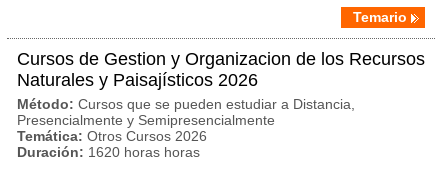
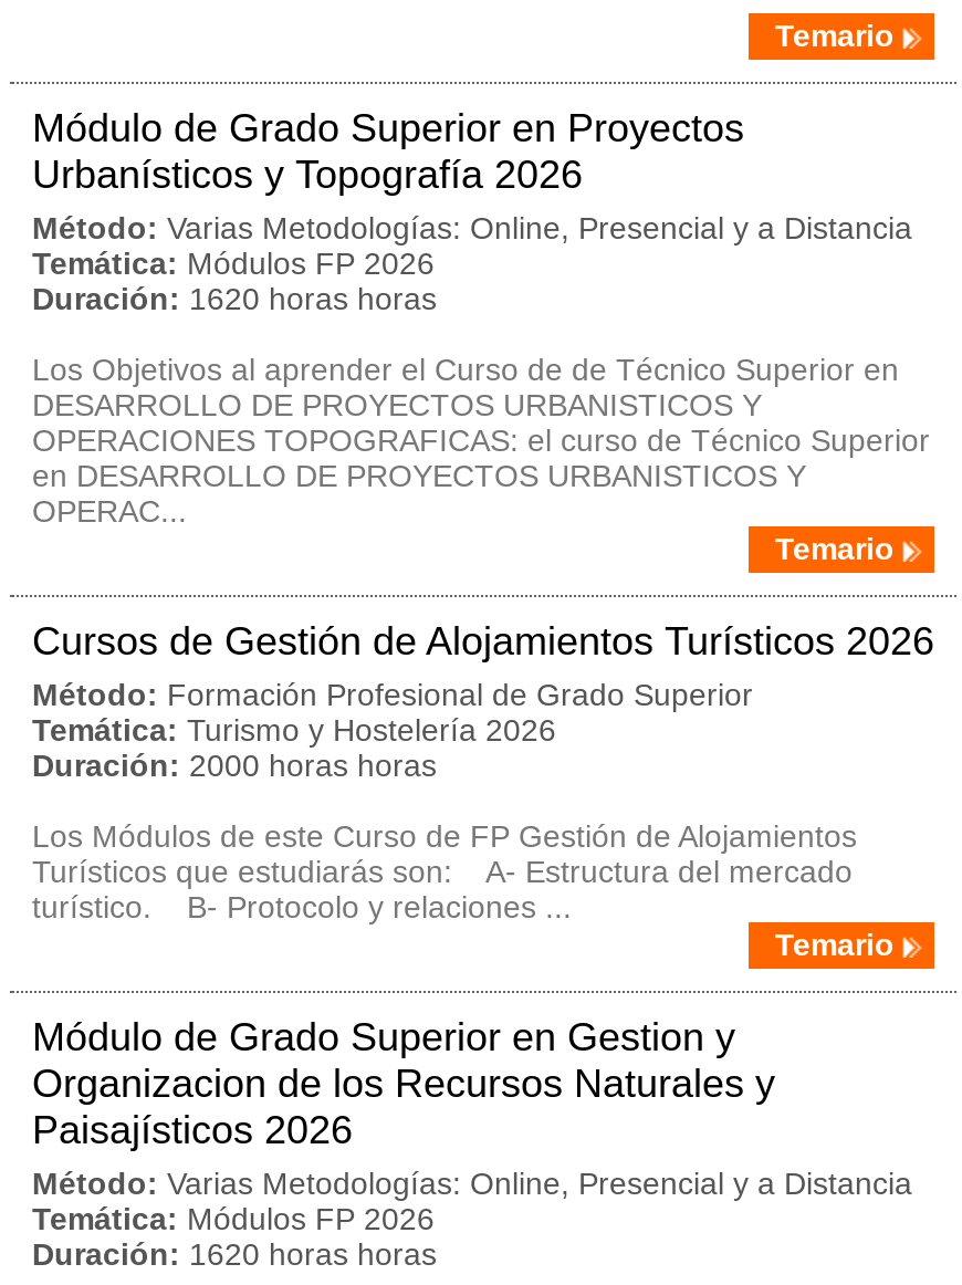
- Cursos de Gestion y Organizacion de los Recursos
- Naturales y Paisajísticos 2026
- Método: Cursos que se pueden estudiar a Distancia,
- Presencialmente y Semipresencialmente
- Temática: Otros Cursos 2026
+ Módulo de Grado Superior en Proyectos
+ Urbanísticos y Topografía 2026
+ Método: Varias Metodologías: Online, Presencial y a Distancia
+ Temática: Módulos FP 2026
+ Duración: 1620 horas horas
+ Los Objetivos al aprender el Curso de de Técnico Superior en
+ DESARROLLO DE PROYECTOS URBANISTICOS Y
+ OPERACIONES TOPOGRAFICAS: el curso de Técnico Superior
+ en DESARROLLO DE PROYECTOS URBANISTICOS Y
+ OPERAC...
+ Temario
+ Cursos de Gestión de Alojamientos Turísticos 2026
+ Método: Formación Profesional de Grado Superior
+ Temática: Turismo y Hostelería 2026
+ Duración: 2000 horas horas
+ Los Módulos de este Curso de FP Gestión de Alojamientos
+ Turísticos que estudiarás son: A- Estructura del mercado
+ turístico. B- Protocolo y relaciones ...
+ Temario
+ Módulo de Grado Superior en Gestion y
+ Organizacion de los Recursos Naturales y
+ Paisajísticos 2026
+ Método: Varias Metodologías: Online, Presencial y a Distancia
+ Temática: Módulos FP 2026
